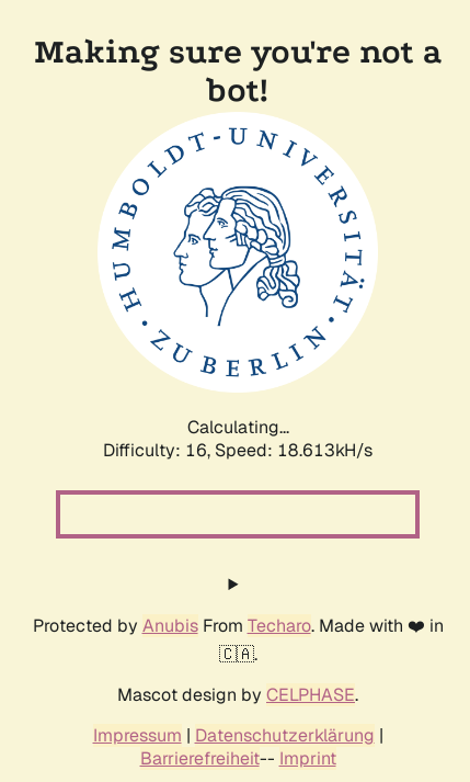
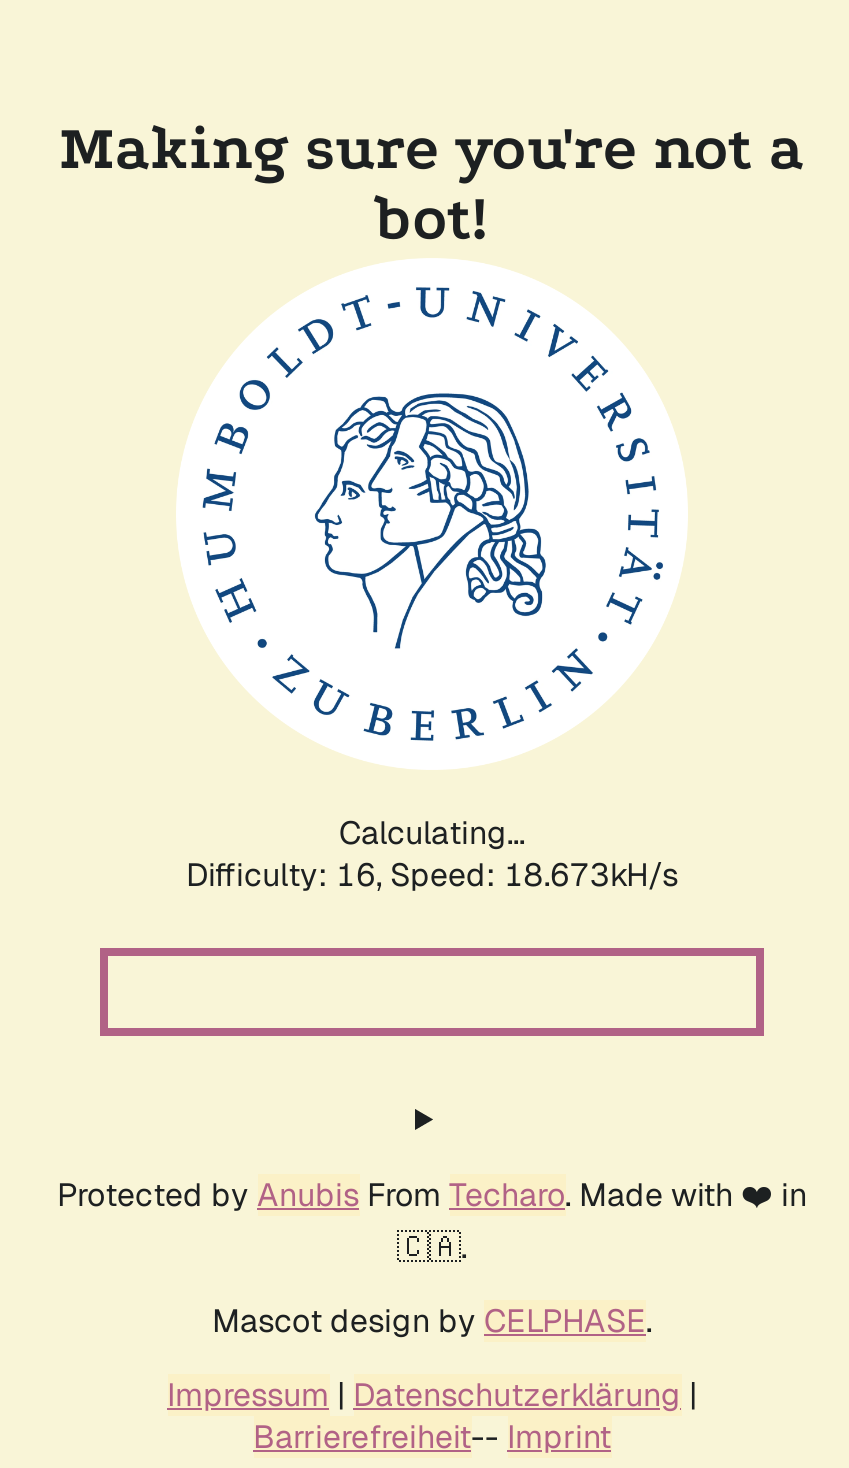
- Difficulty: 16, Speed: 18.613kH/s
+ Difficulty: 16, Speed: 18.673kH/s
